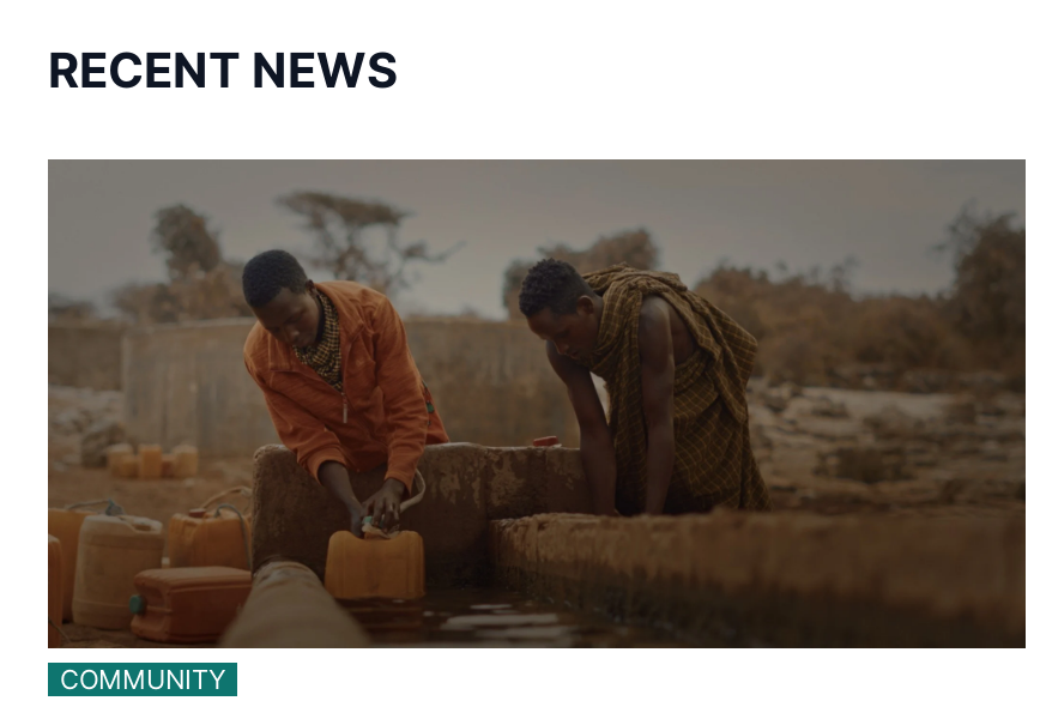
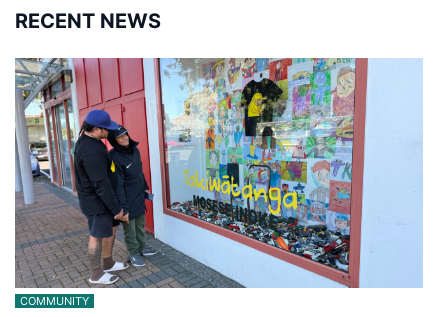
- [image]
+ [image]
